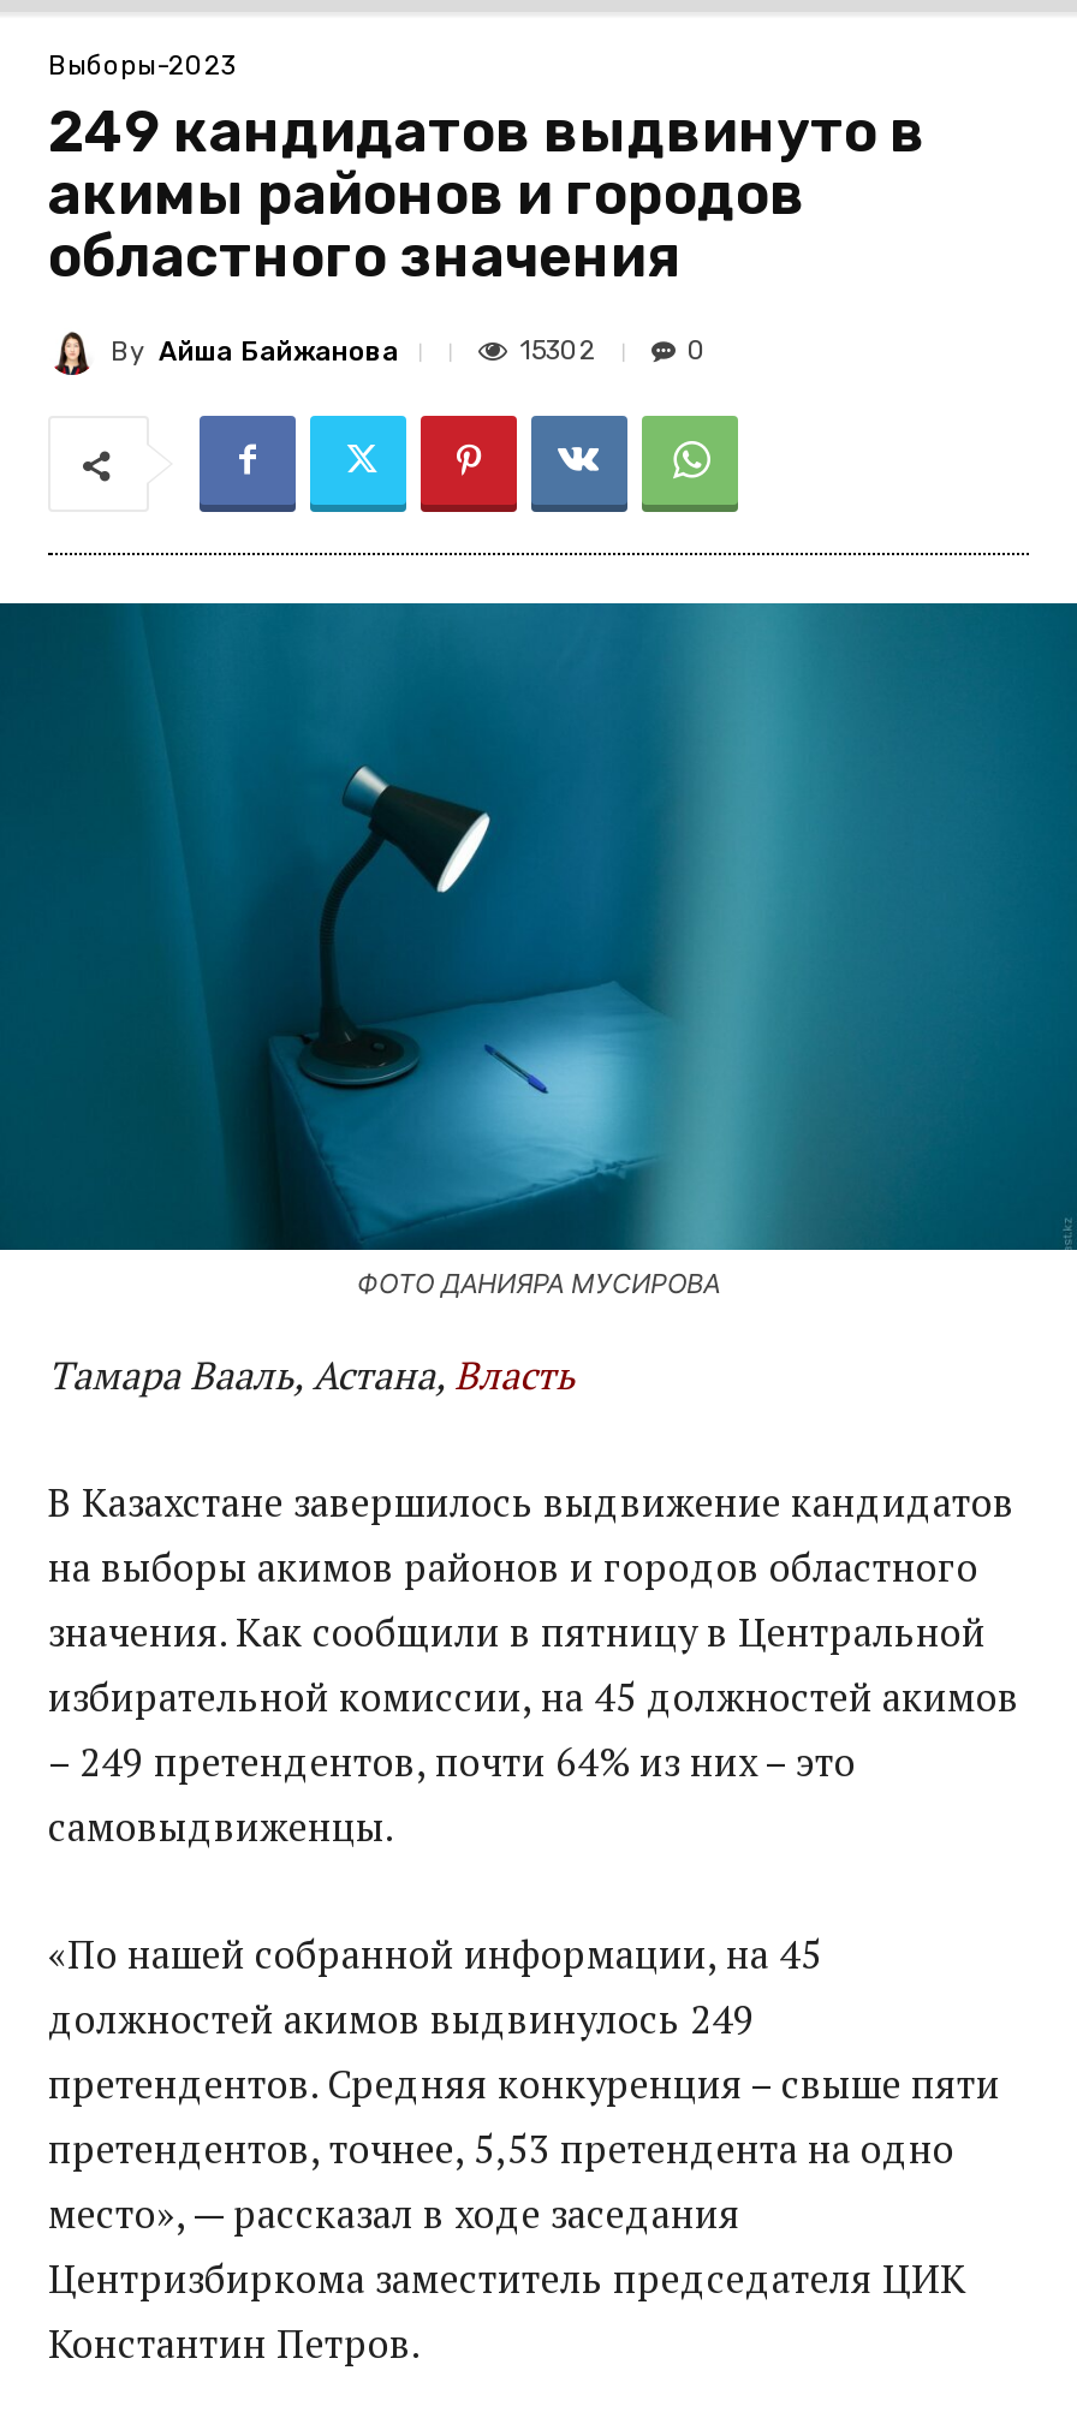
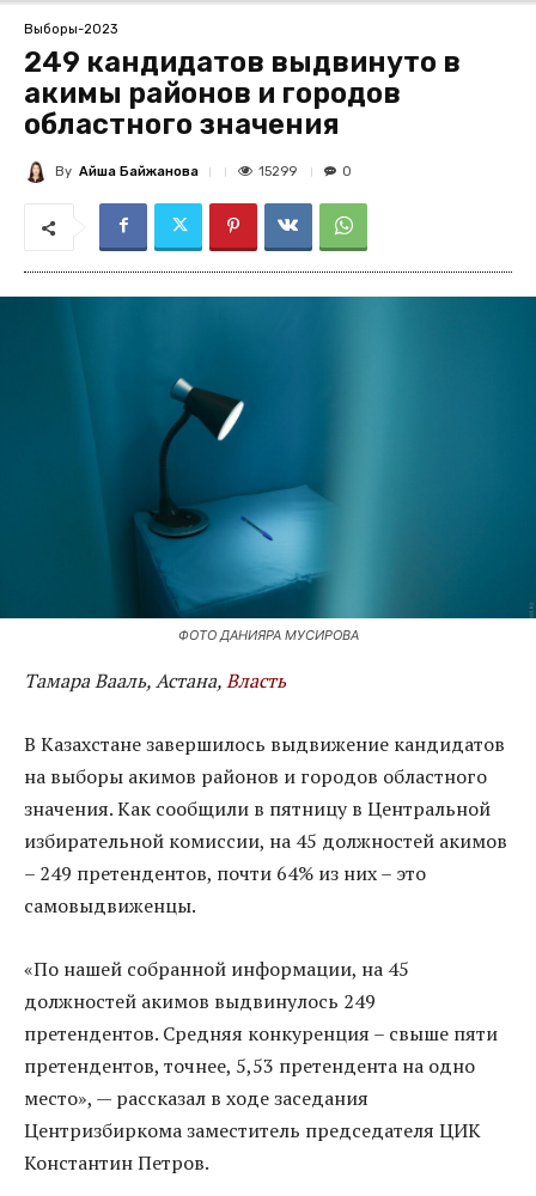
- 15302
+ 15299
